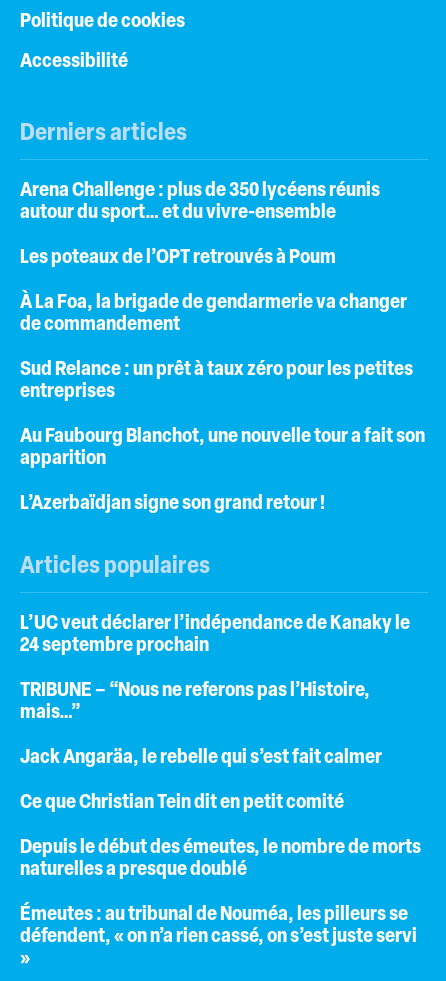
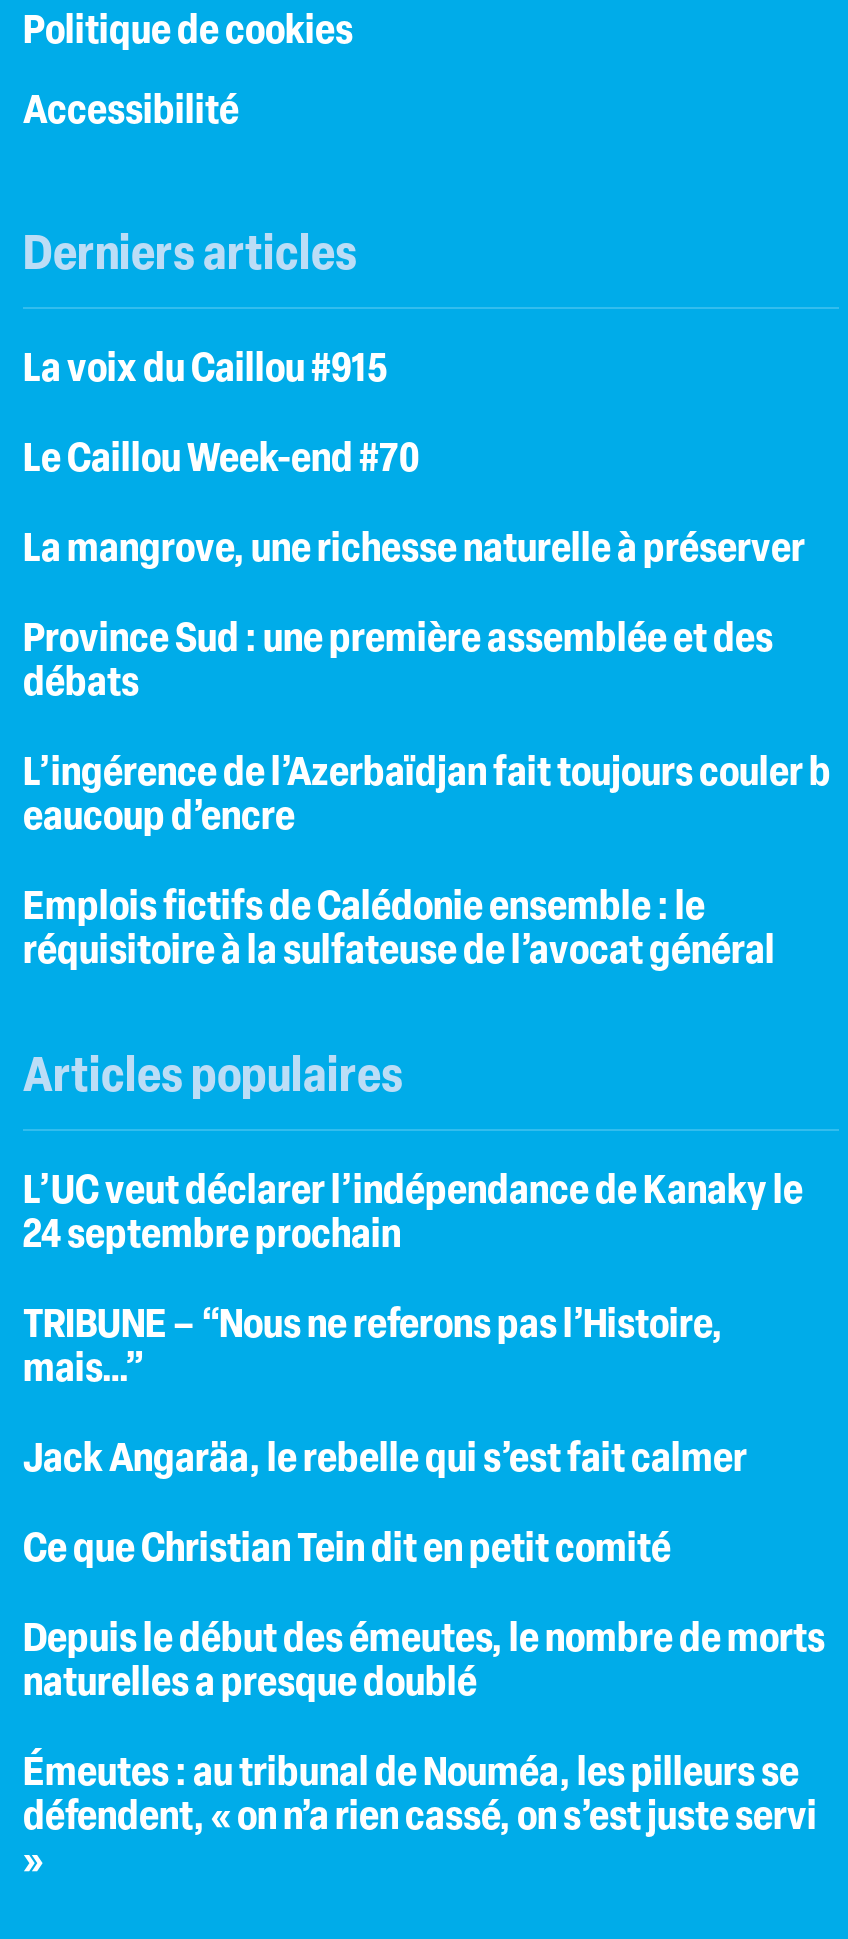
- Arena Challenge : plus de 350 lycéens réunis
- autour du sport… et du vivre-ensemble
+ La voix du Caillou #915

- Les poteaux de l’OPT retrouvés à Poum
+ Le Caillou Week-end #70

- À La Foa, la brigade de gendarmerie va changer
- de commandement
+ La mangrove, une richesse naturelle à préserver

- Sud Relance : un prêt à taux zéro pour les petites
- entreprises
+ Province Sud : une première assemblée et des
+ débats

- Au Faubourg Blanchot, une nouvelle tour a fait son
- apparition
+ L’ingérence de l’Azerbaïdjan fait toujours couler b
+ eaucoup d’encre

- L’Azerbaïdjan signe son grand retour !
+ Emplois fictifs de Calédonie ensemble : le
+ réquisitoire à la sulfateuse de l’avocat général
